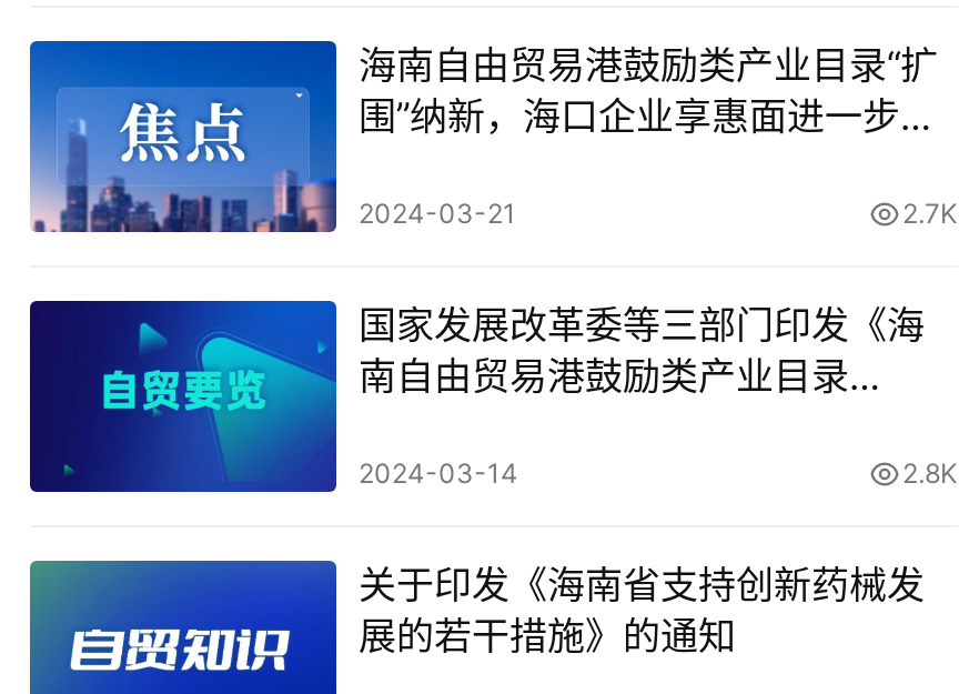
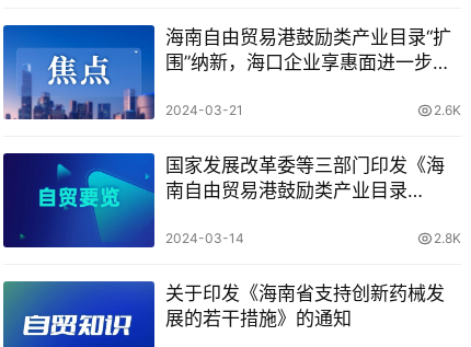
- 2.7K
+ 2.6K
